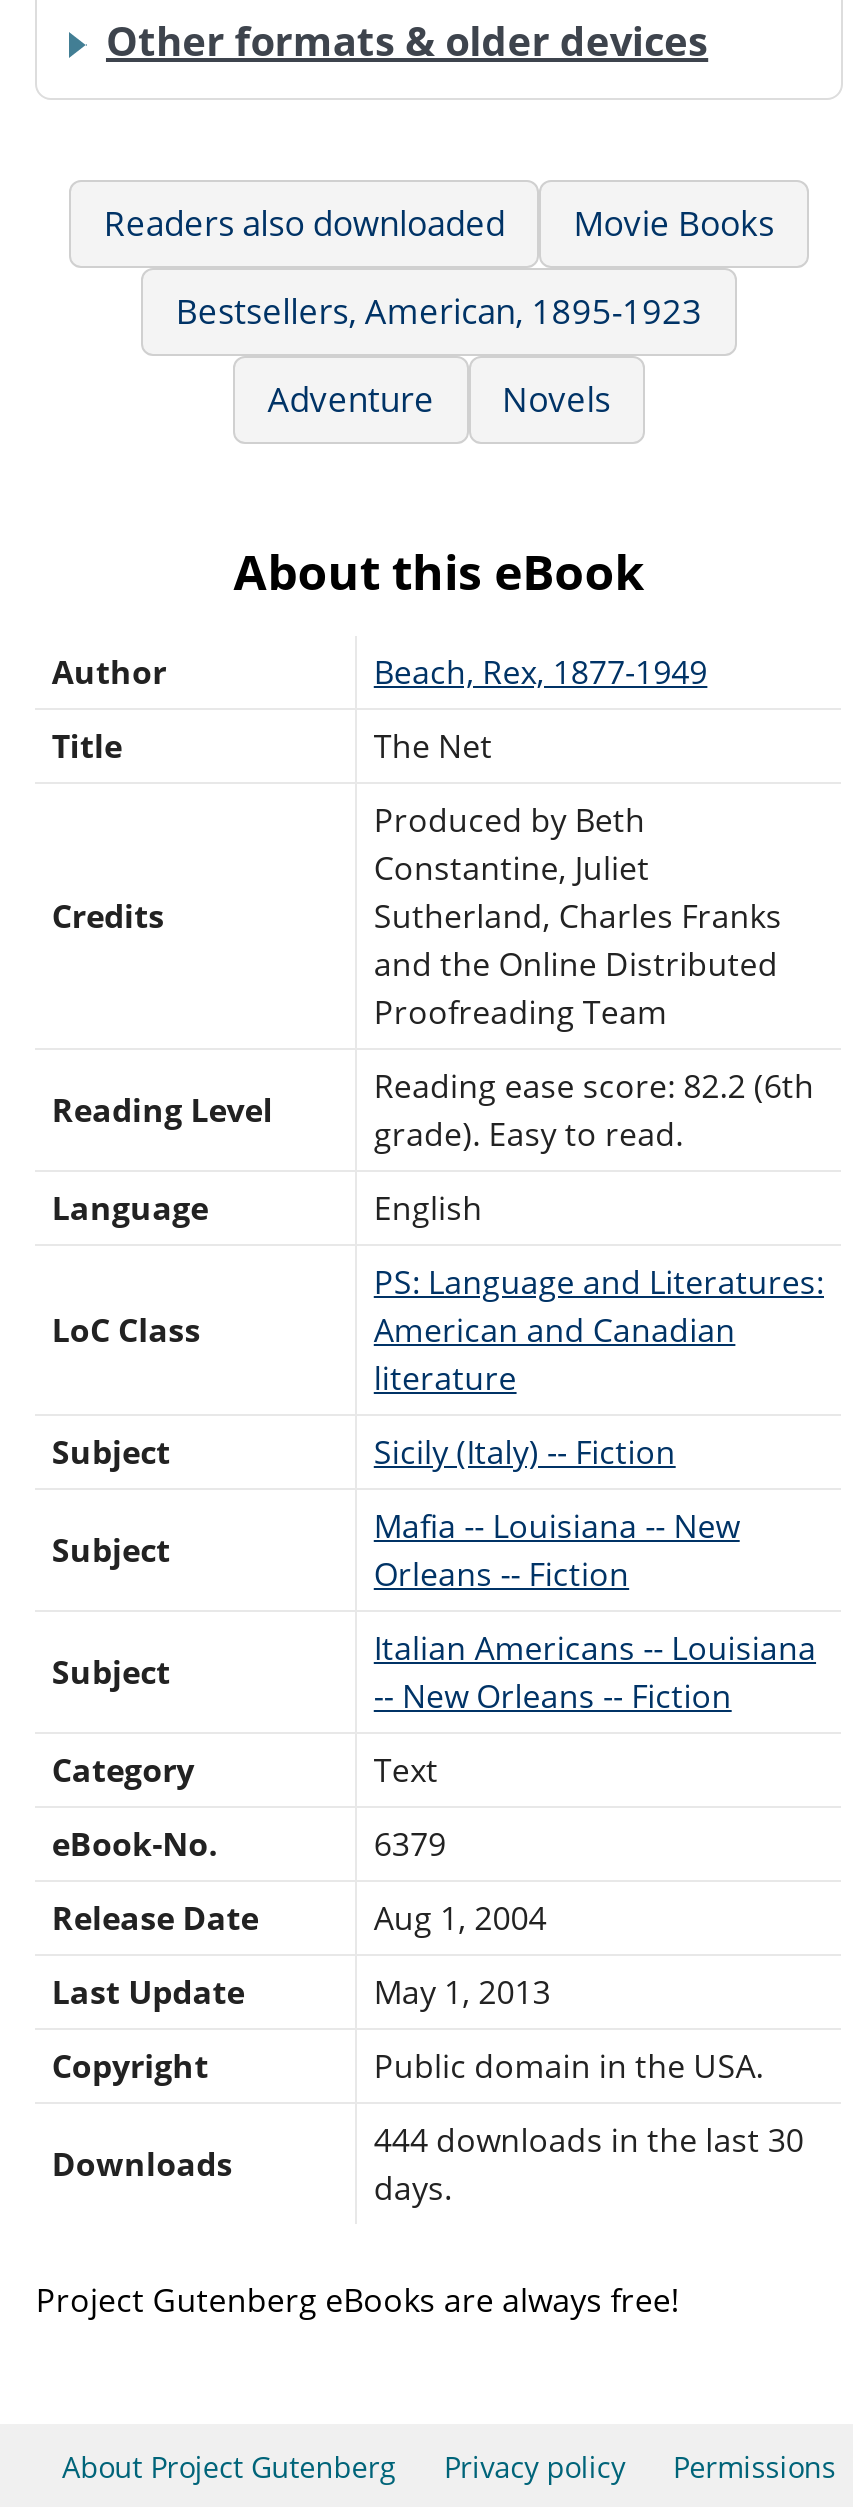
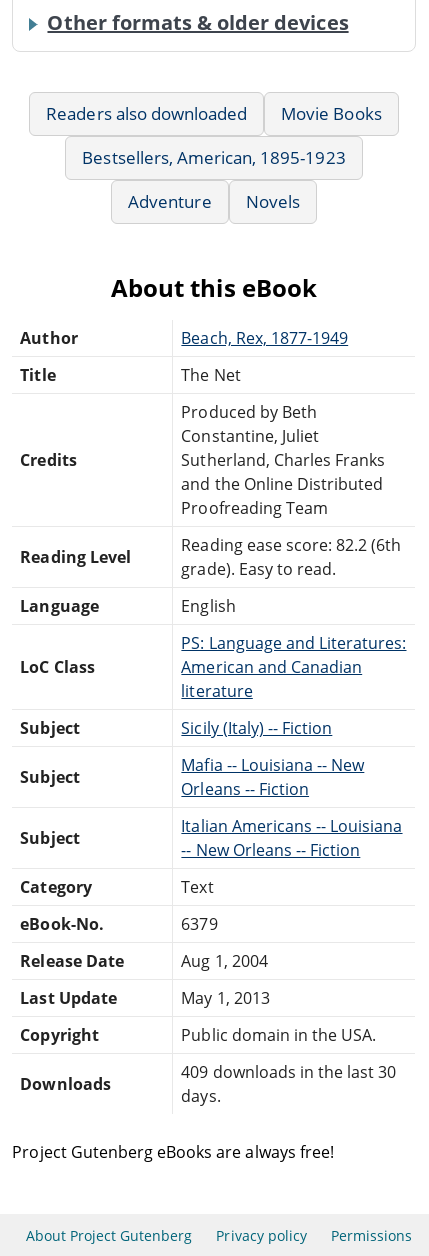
- 444 downloads in the last 30
+ 409 downloads in the last 30
